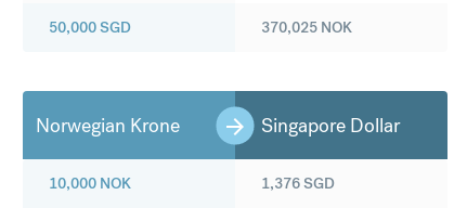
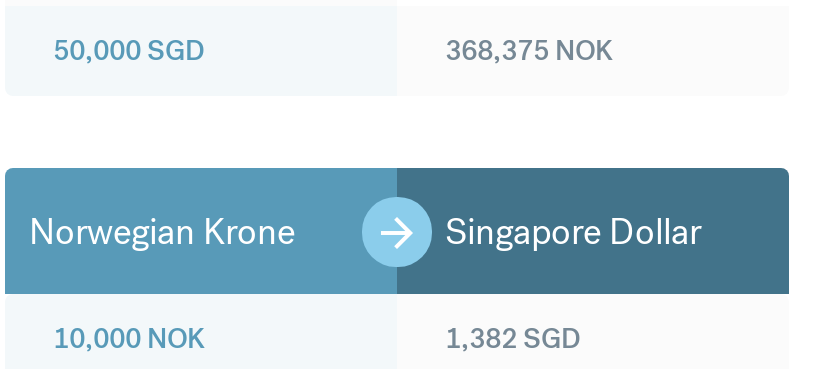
- 370,025 NOK
+ 368,375 NOK

- 1,376 SGD
+ 1,382 SGD
